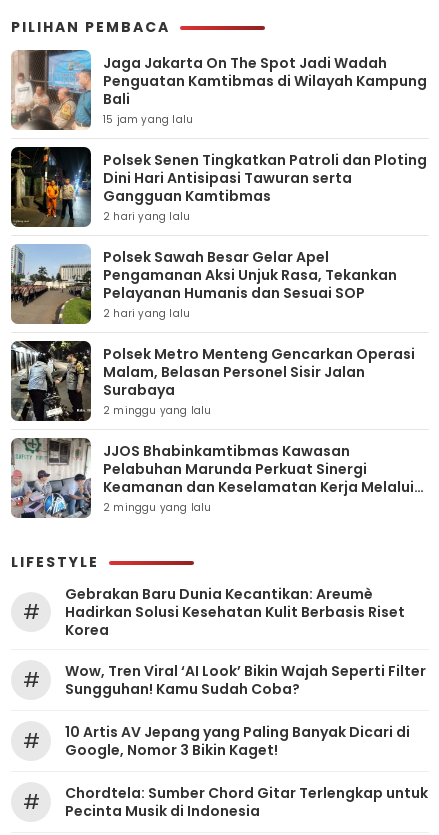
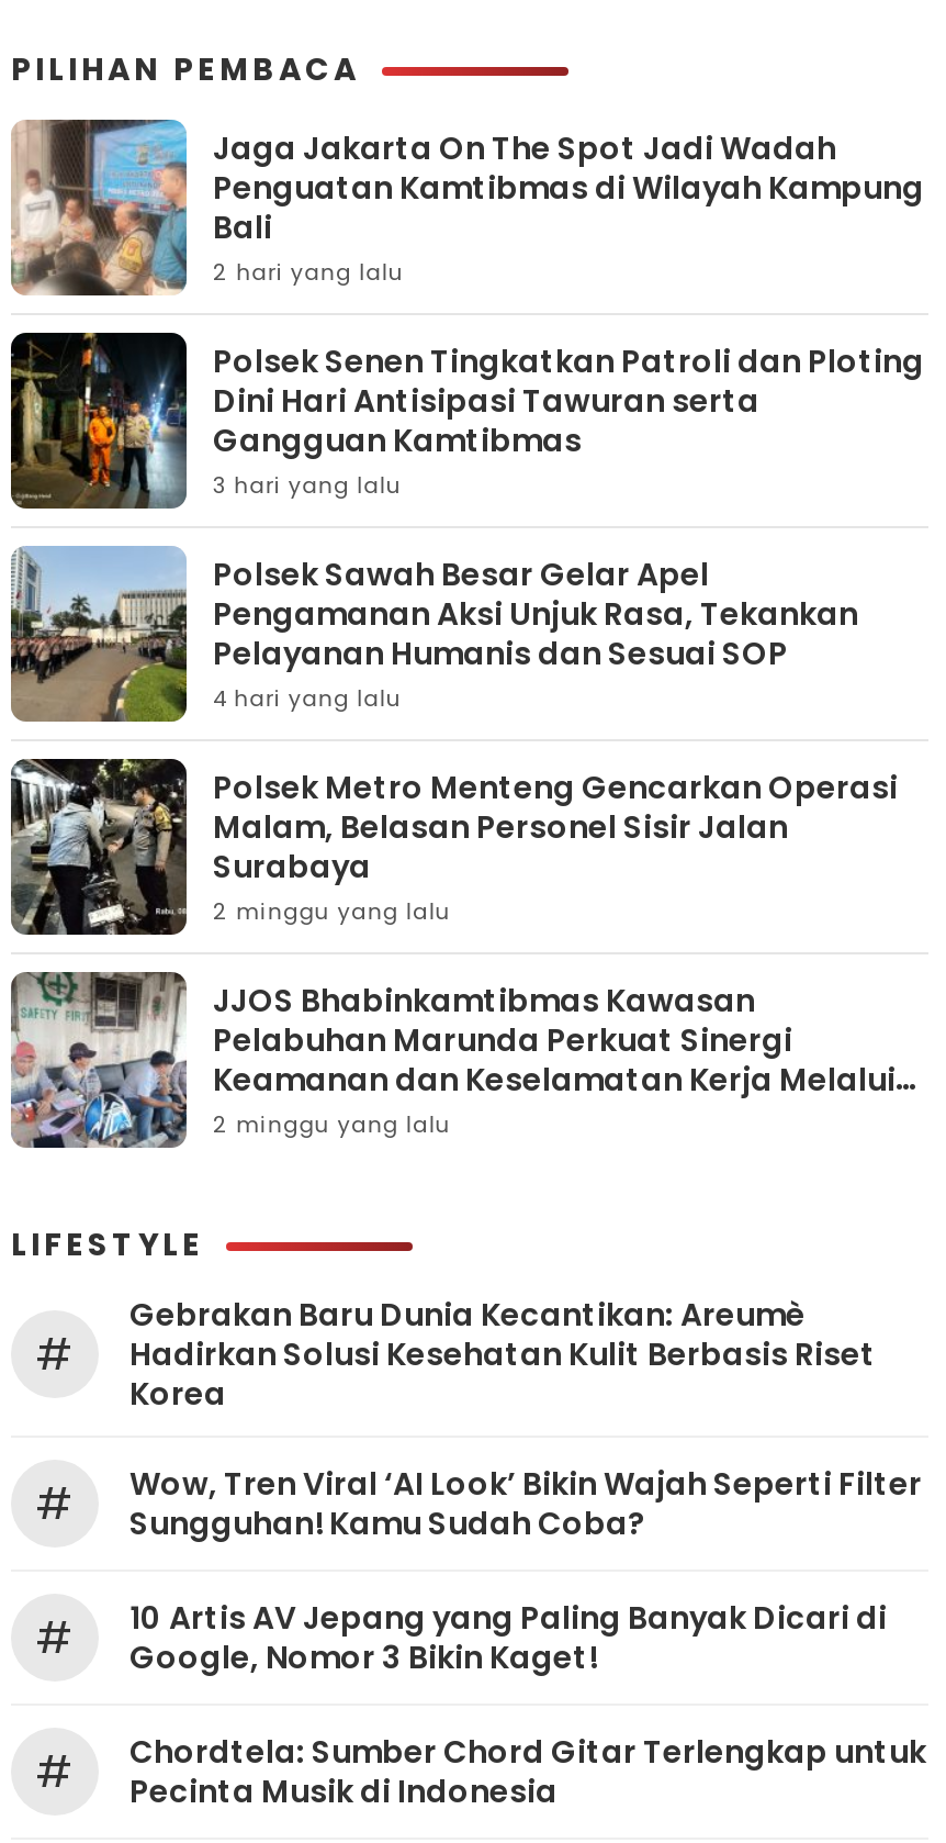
- 15 jam yang lalu
+ 2 hari yang lalu

- 2 hari yang lalu
+ 3 hari yang lalu

- 2 hari yang lalu
+ 4 hari yang lalu
